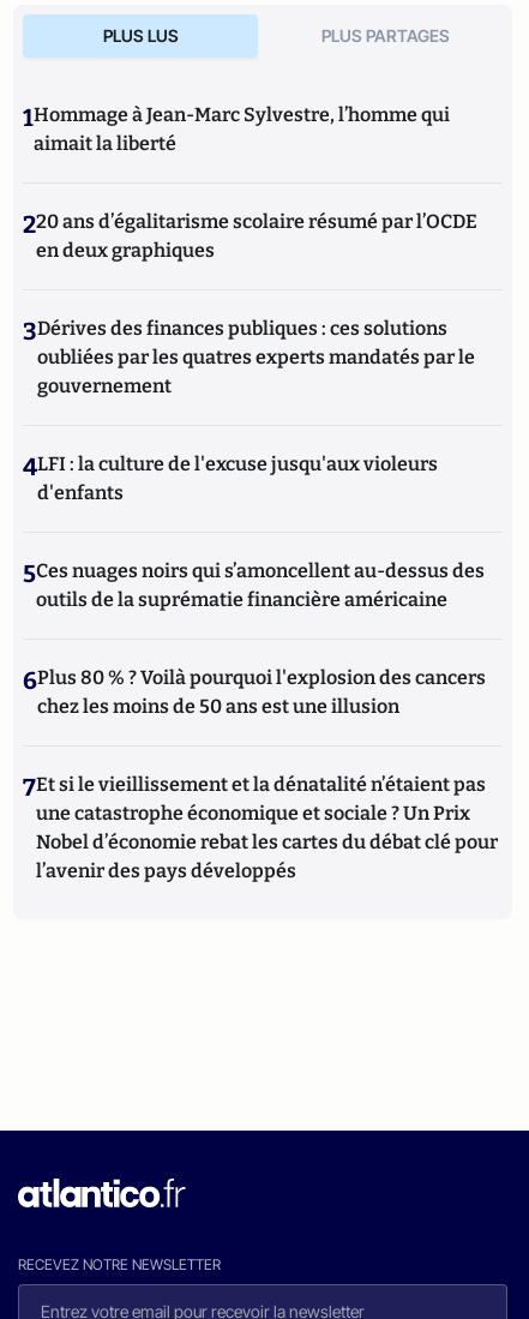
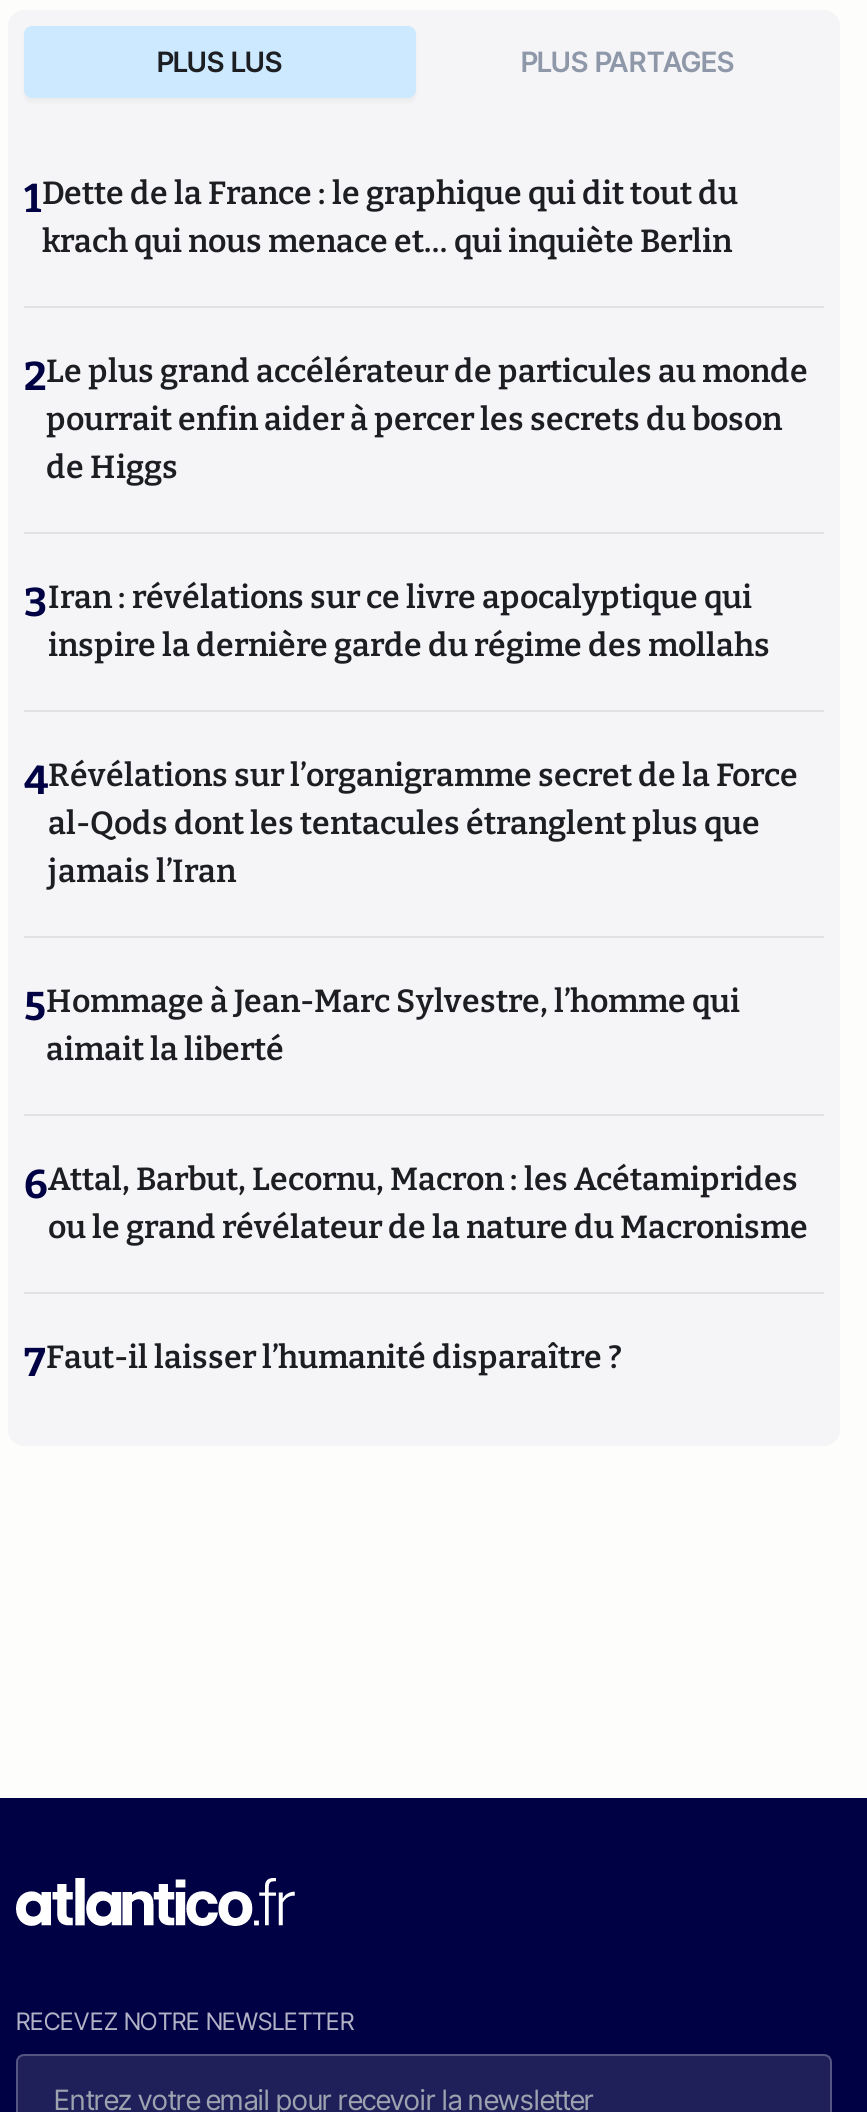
- 1Hommage à Jean-Marc Sylvestre, l’homme qui
+ 1Dette de la France : le graphique qui dit tout du
+ krach qui nous menace et… qui inquiète Berlin
+ 2Le plus grand accélérateur de particules au monde
+ pourrait enfin aider à percer les secrets du boson
+ de Higgs
+ 3Iran : révélations sur ce livre apocalyptique qui
+ inspire la dernière garde du régime des mollahs
+ 4Révélations sur l’organigramme secret de la Force
+ al-Qods dont les tentacules étranglent plus que
+ jamais l’Iran
+ 5Hommage à Jean-Marc Sylvestre, l’homme qui

moved down: aimait la liberté

- 220 ans d’égalitarisme scolaire résumé par l’OCDE
- en deux graphiques
- 3Dérives des finances publiques : ces solutions
- oubliées par les quatres experts mandatés par le
- gouvernement
- 4LFI : la culture de l'excuse jusqu'aux violeurs
- d'enfants
- 5Ces nuages noirs qui s’amoncellent au-dessus des
- outils de la suprématie financière américaine
- 6Plus 80 % ? Voilà pourquoi l'explosion des cancers
- chez les moins de 50 ans est une illusion
- 7Et si le vieillissement et la dénatalité n’étaient pas
- une catastrophe économique et sociale ? Un Prix
- Nobel d’économie rebat les cartes du débat clé pour
- l’avenir des pays développés
+ 6Attal, Barbut, Lecornu, Macron : les Acétamiprides
+ ou le grand révélateur de la nature du Macronisme
+ 7Faut-il laisser l’humanité disparaître ?
